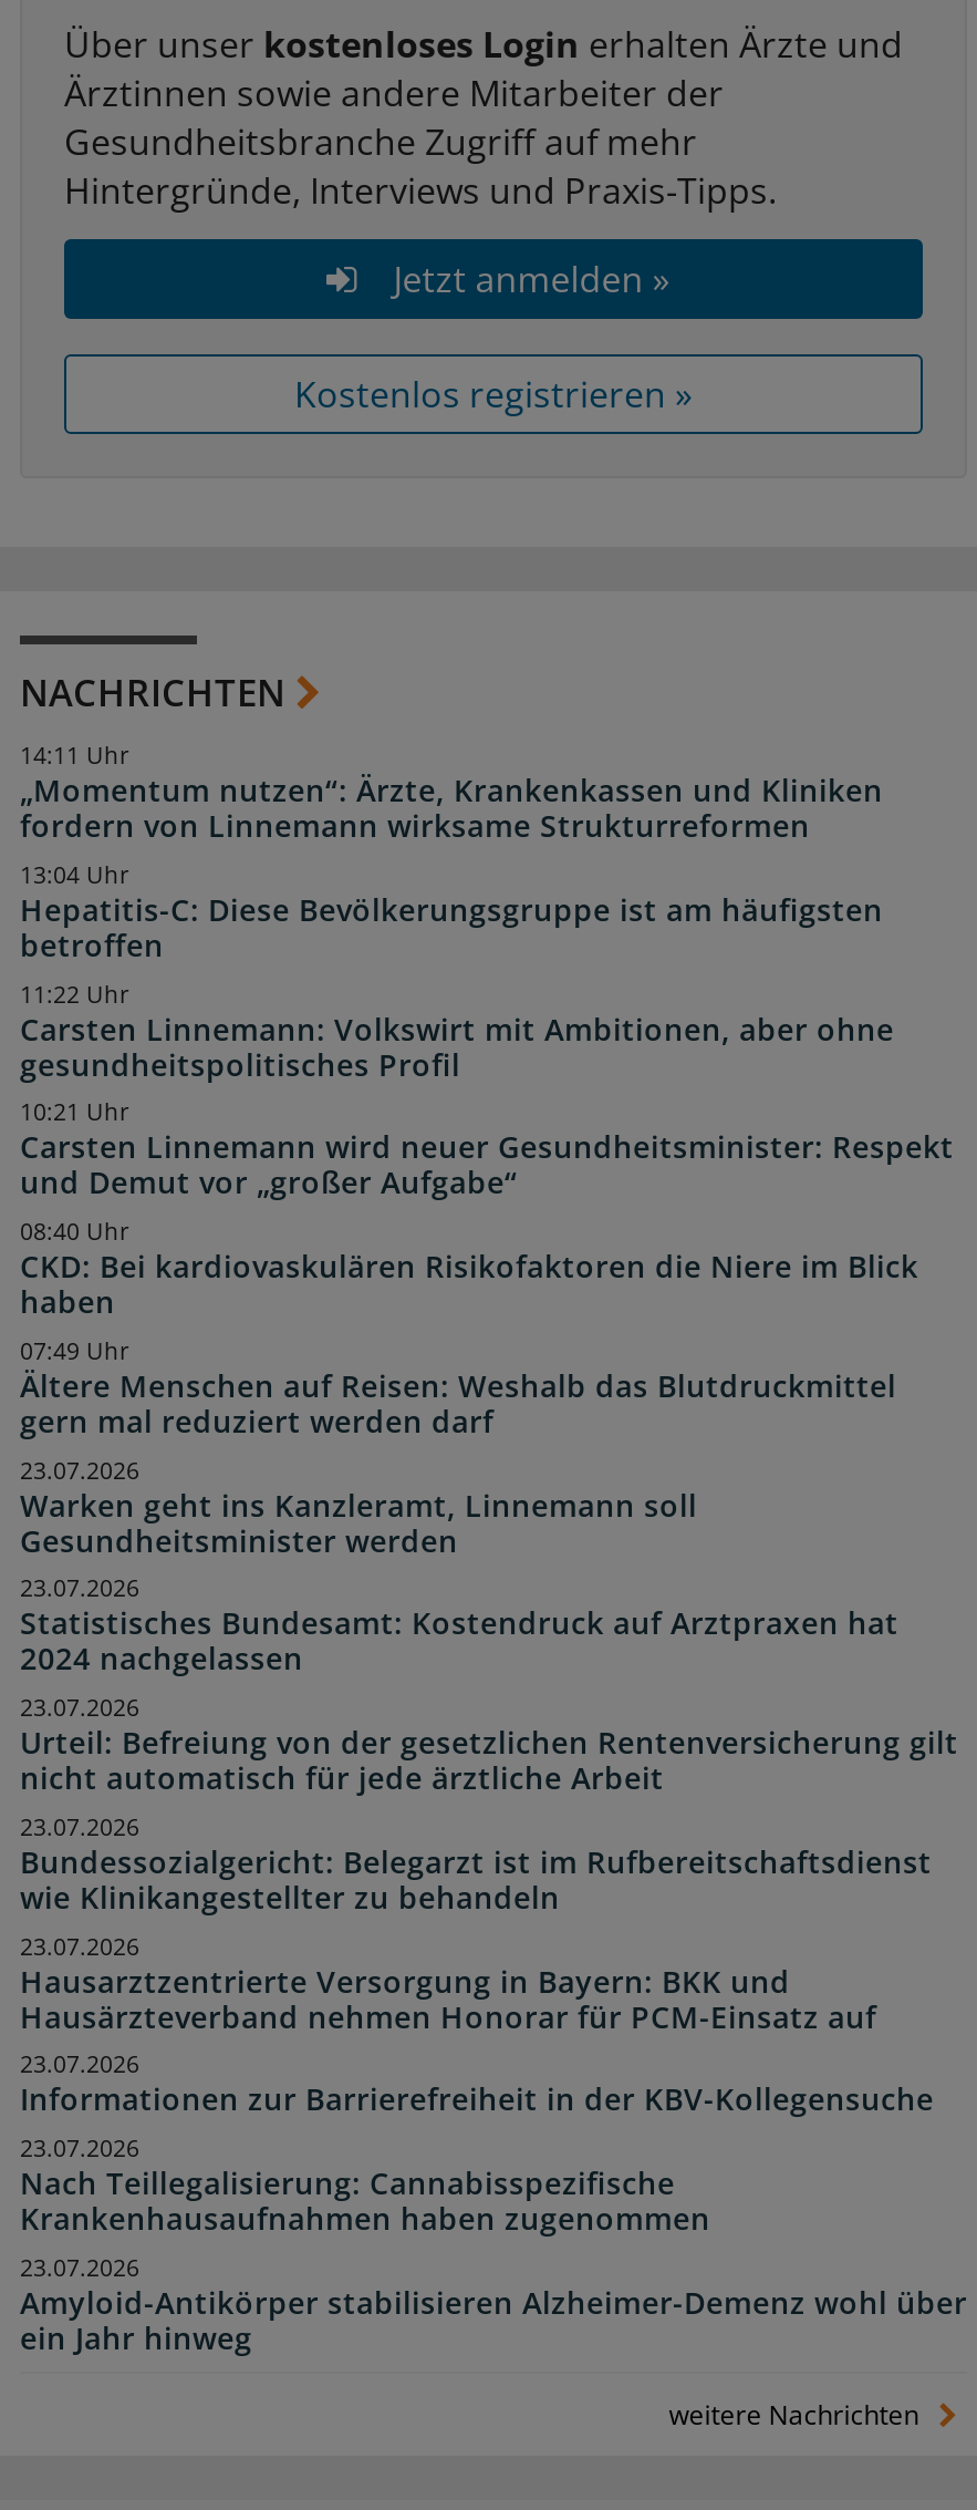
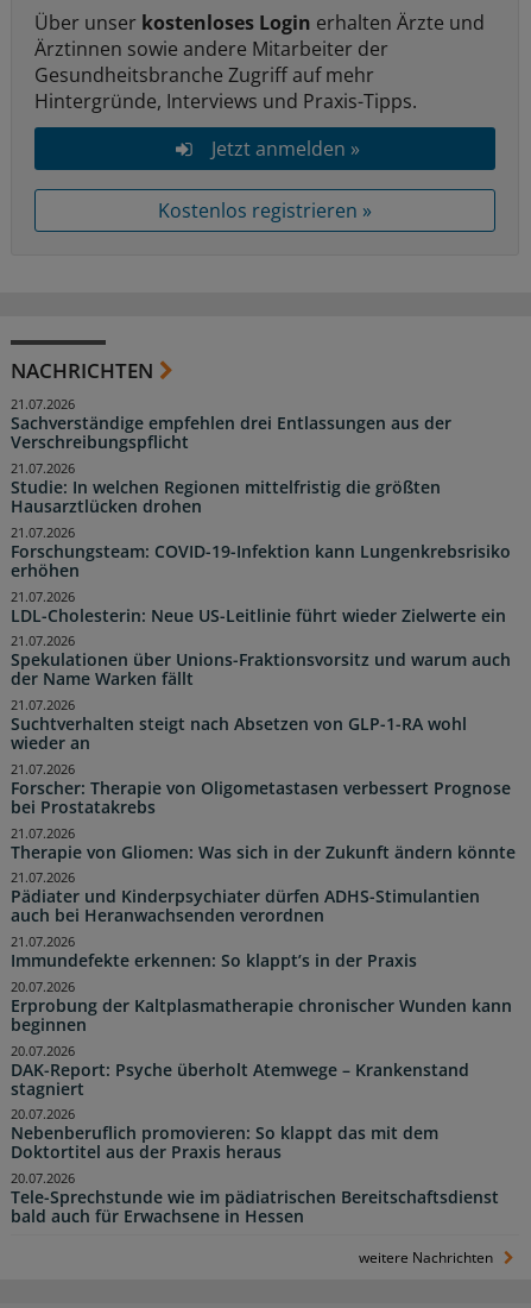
- 14:11 Uhr
+ 21.07.2026

- „Momentum nutzen“: Ärzte, Krankenkassen und Kliniken
- fordern von Linnemann wirksame Strukturreformen
+ Sachverständige empfehlen drei Entlassungen aus der
+ Verschreibungspflicht

- 13:04 Uhr
+ 21.07.2026

- Hepatitis-C: Diese Bevölkerungsgruppe ist am häufigsten
- betroffen
+ Studie: In welchen Regionen mittelfristig die größten
+ Hausarztlücken drohen

- 11:22 Uhr
+ 21.07.2026

- Carsten Linnemann: Volkswirt mit Ambitionen, aber ohne
- gesundheitspolitisches Profil
+ Forschungsteam: COVID-19-Infektion kann Lungenkrebsrisiko
+ erhöhen

- 10:21 Uhr
+ 21.07.2026

- Carsten Linnemann wird neuer Gesundheitsminister: Respekt
- und Demut vor „großer Aufgabe“
+ LDL-Cholesterin: Neue US-Leitlinie führt wieder Zielwerte ein

- 08:40 Uhr
+ 21.07.2026

- CKD: Bei kardiovaskulären Risikofaktoren die Niere im Blick
- haben
+ Spekulationen über Unions-Fraktionsvorsitz und warum auch
+ der Name Warken fällt

- 07:49 Uhr
+ 21.07.2026

- Ältere Menschen auf Reisen: Weshalb das Blutdruckmittel
- gern mal reduziert werden darf
+ Suchtverhalten steigt nach Absetzen von GLP-1-RA wohl
+ wieder an

- 23.07.2026
+ 21.07.2026

- Warken geht ins Kanzleramt, Linnemann soll
- Gesundheitsminister werden
+ Forscher: Therapie von Oligometastasen verbessert Prognose
+ bei Prostatakrebs

- 23.07.2026
+ 21.07.2026

- Statistisches Bundesamt: Kostendruck auf Arztpraxen hat
- 2024 nachgelassen
+ Therapie von Gliomen: Was sich in der Zukunft ändern könnte

- 23.07.2026
+ 21.07.2026

- Urteil: Befreiung von der gesetzlichen Rentenversicherung gilt
- nicht automatisch für jede ärztliche Arbeit
+ Pädiater und Kinderpsychiater dürfen ADHS-Stimulantien
+ auch bei Heranwachsenden verordnen

- 23.07.2026
+ 21.07.2026

- Bundessozialgericht: Belegarzt ist im Rufbereitschaftsdienst
- wie Klinikangestellter zu behandeln
+ Immundefekte erkennen: So klappt’s in der Praxis

- 23.07.2026
+ 20.07.2026

- Hausarztzentrierte Versorgung in Bayern: BKK und
- Hausärzteverband nehmen Honorar für PCM-Einsatz auf
+ Erprobung der Kaltplasmatherapie chronischer Wunden kann
+ beginnen

- 23.07.2026
+ 20.07.2026

- Informationen zur Barrierefreiheit in der KBV-Kollegensuche
+ DAK-Report: Psyche überholt Atemwege – Krankenstand
+ stagniert

- 23.07.2026
+ 20.07.2026

- Nach Teillegalisierung: Cannabisspezifische
- Krankenhausaufnahmen haben zugenommen
+ Nebenberuflich promovieren: So klappt das mit dem
+ Doktortitel aus der Praxis heraus

- 23.07.2026
+ 20.07.2026

- Amyloid-Antikörper stabilisieren Alzheimer-Demenz wohl über
- ein Jahr hinweg
+ Tele-Sprechstunde wie im pädiatrischen Bereitschaftsdienst
+ bald auch für Erwachsene in Hessen
